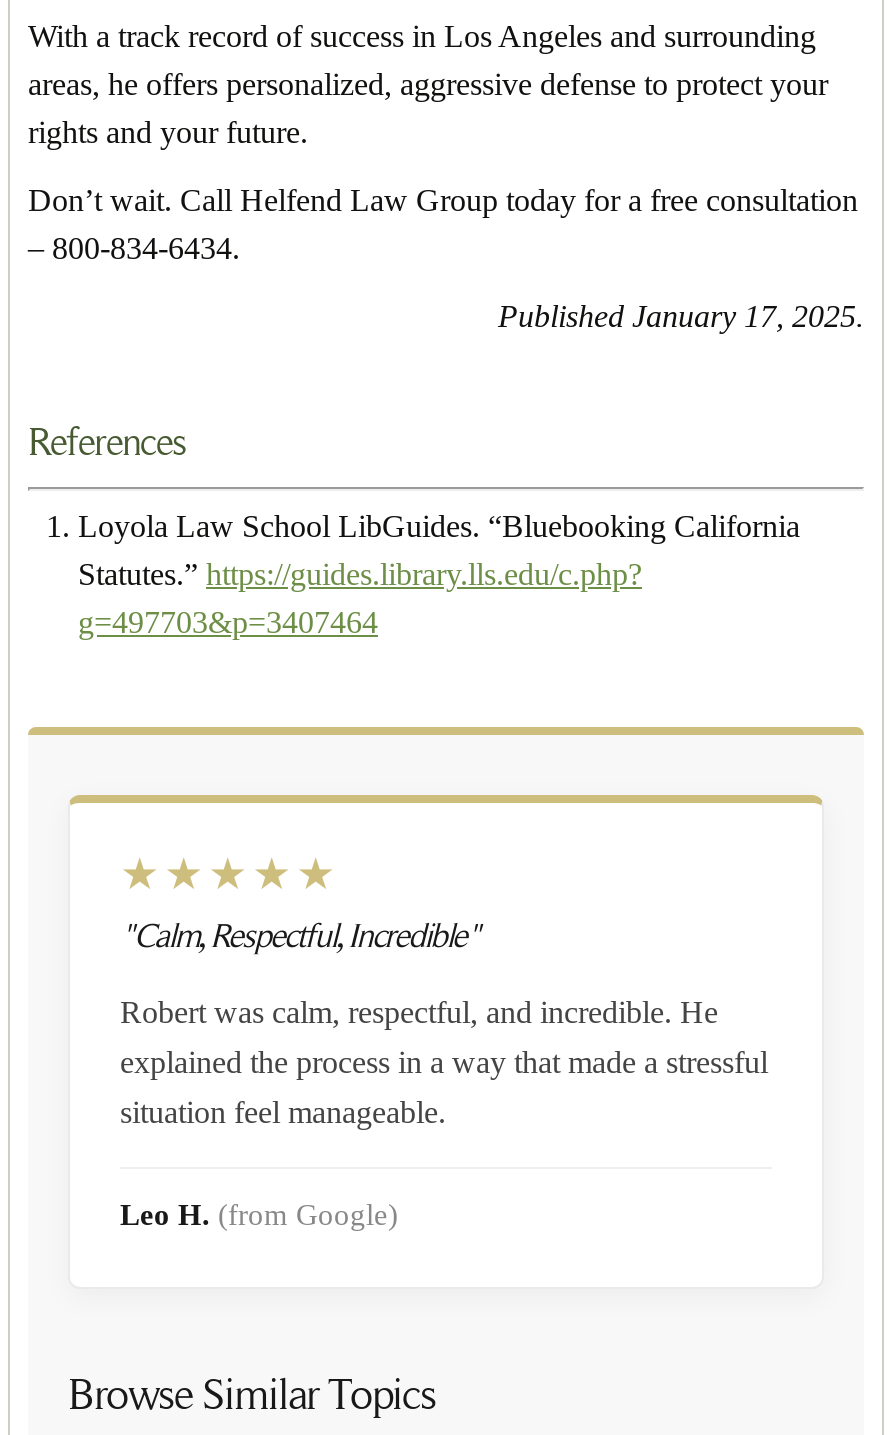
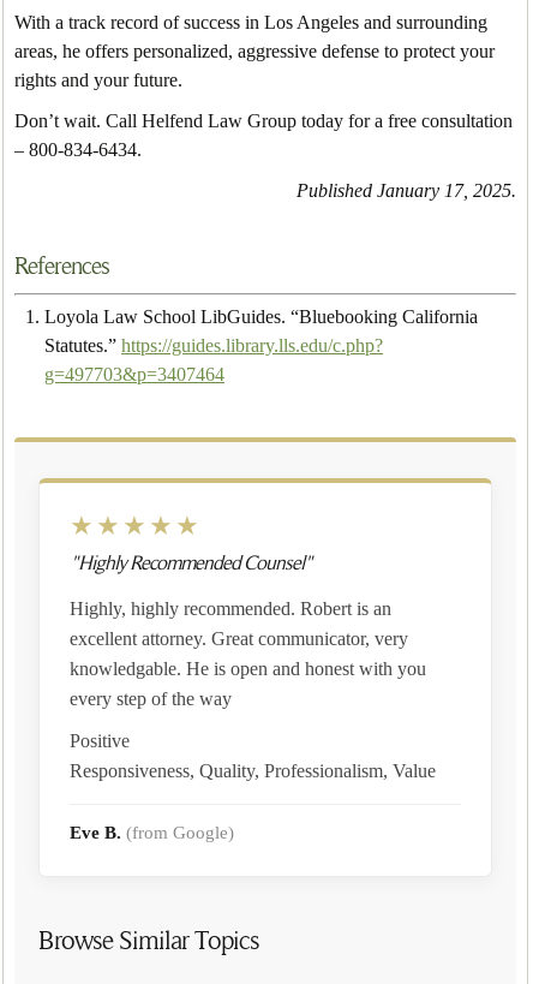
- "Calm, Respectful, Incredible"
- Robert was calm, respectful, and incredible. He
- explained the process in a way that made a stressful
- situation feel manageable.
- Leo H. (from Google)
+ "Highly Recommended Counsel"
+ Highly, highly recommended. Robert is an
+ excellent attorney. Great communicator, very
+ knowledgable. He is open and honest with you
+ every step of the way
+ Positive
+ Responsiveness, Quality, Professionalism, Value
+ Eve B. (from Google)
